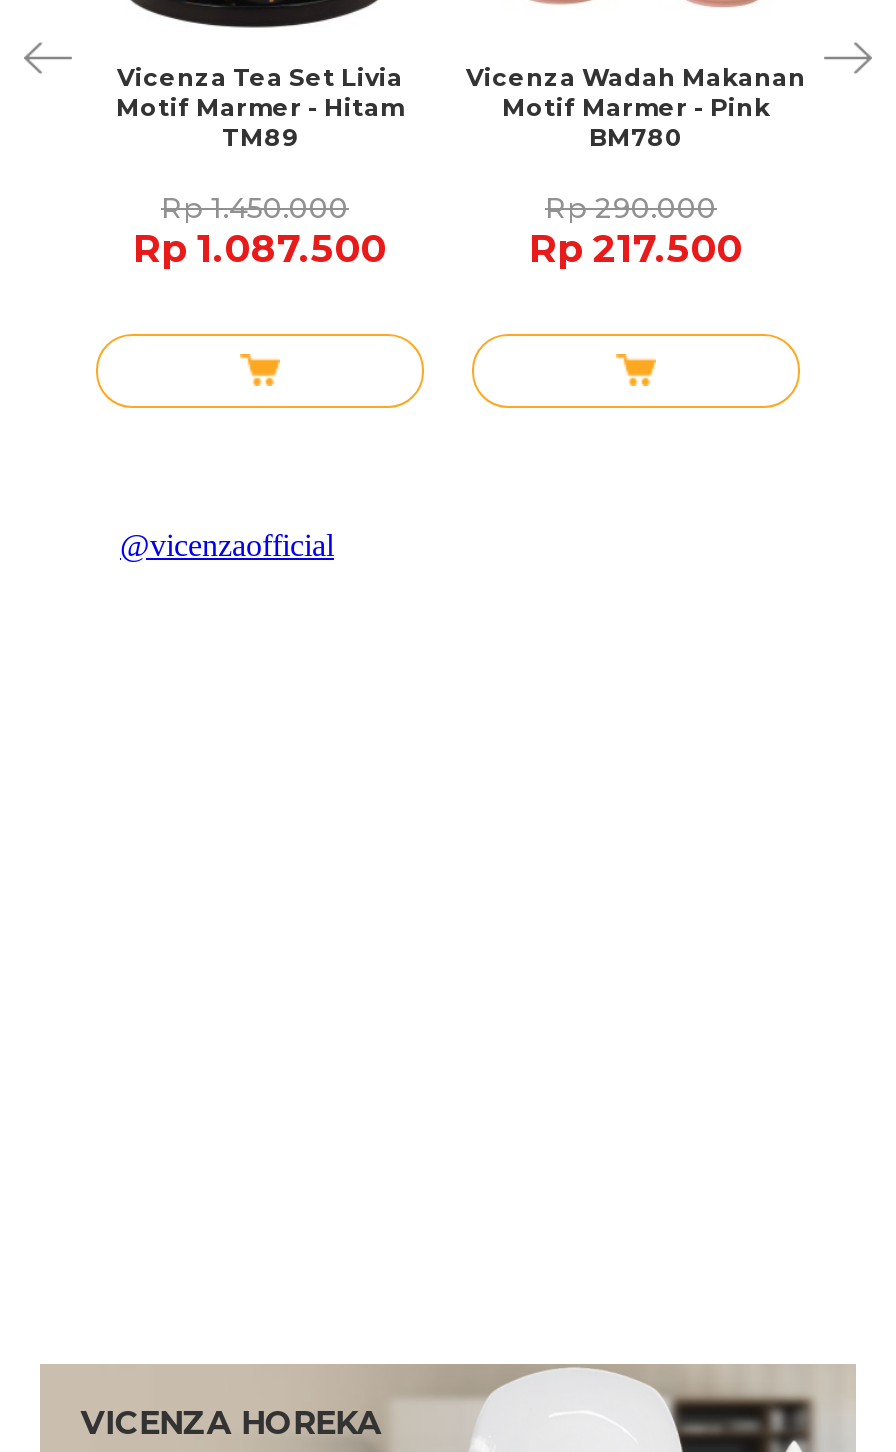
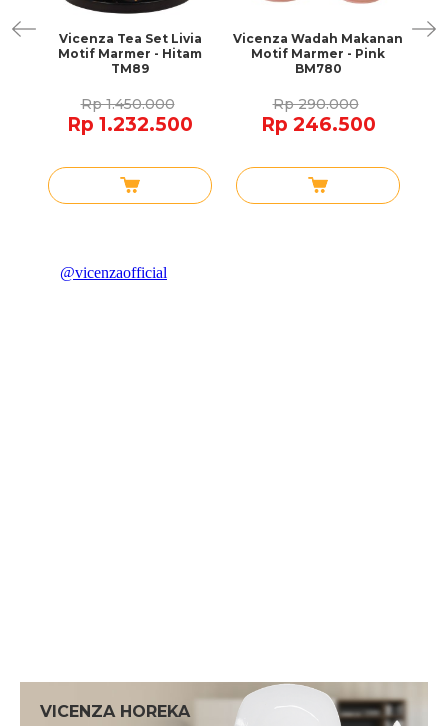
- Rp 1.087.500
+ Rp 1.232.500

- Rp 217.500
+ Rp 246.500
